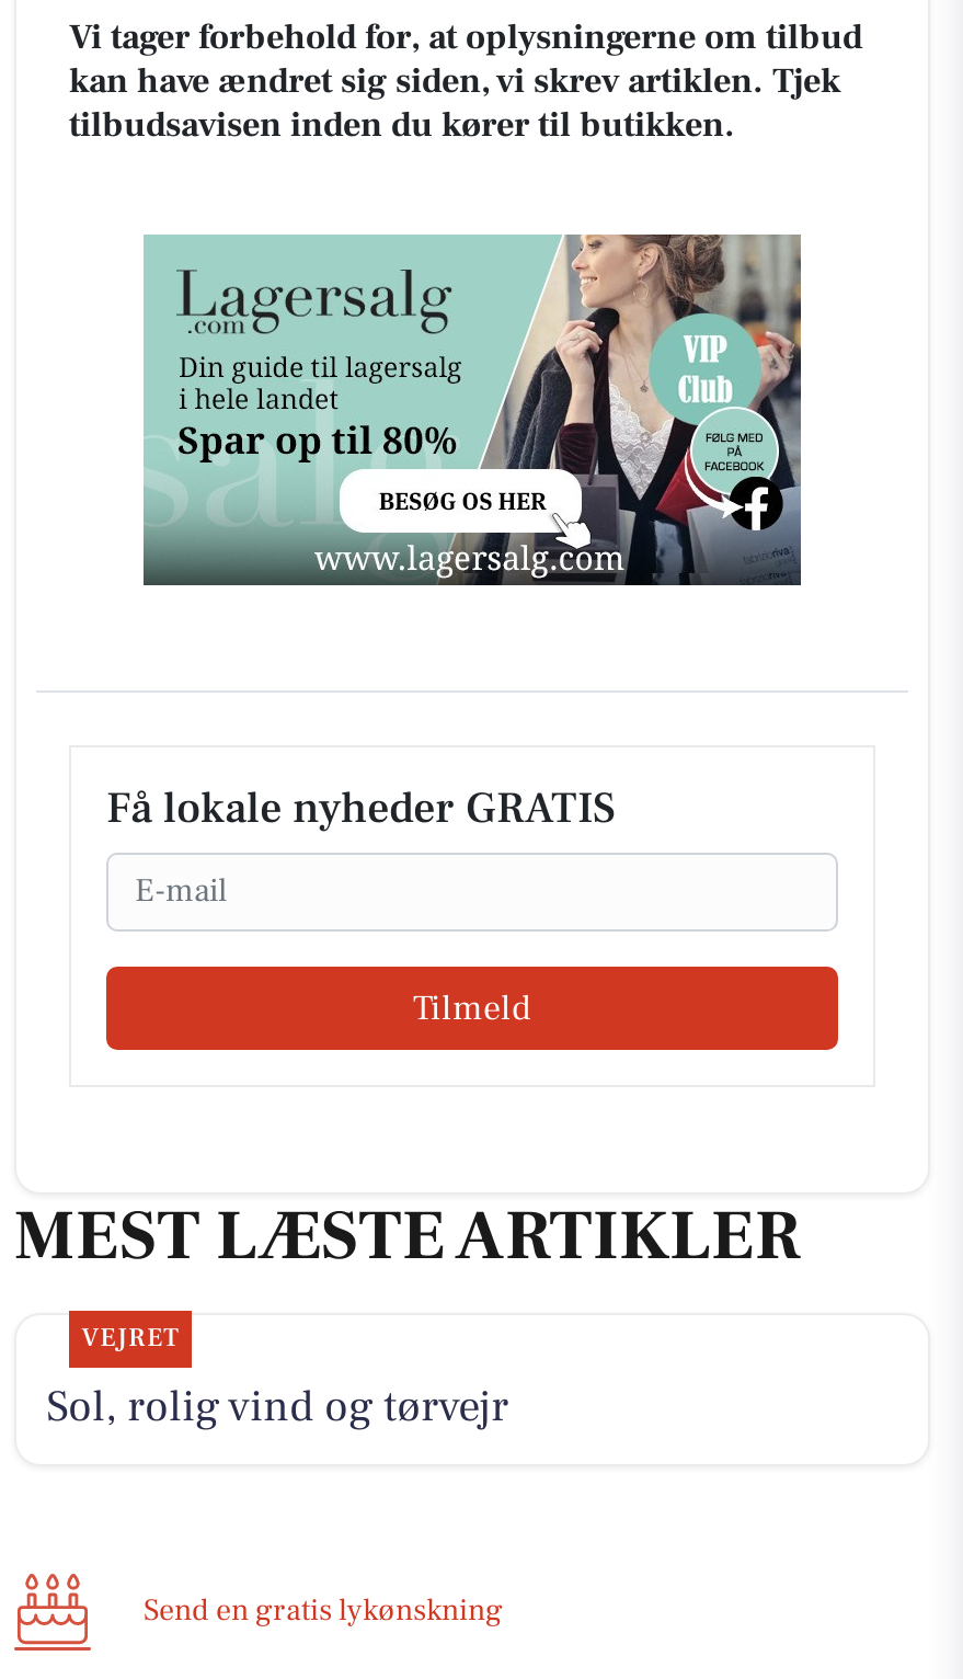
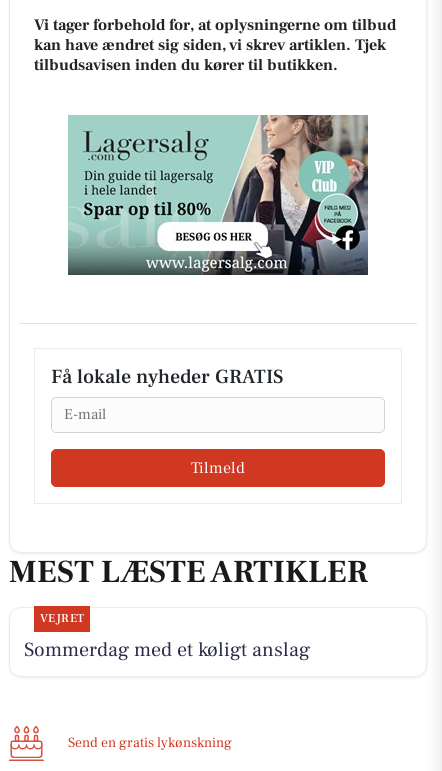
- Sol, rolig vind og tørvejr
+ Sommerdag med et køligt anslag
